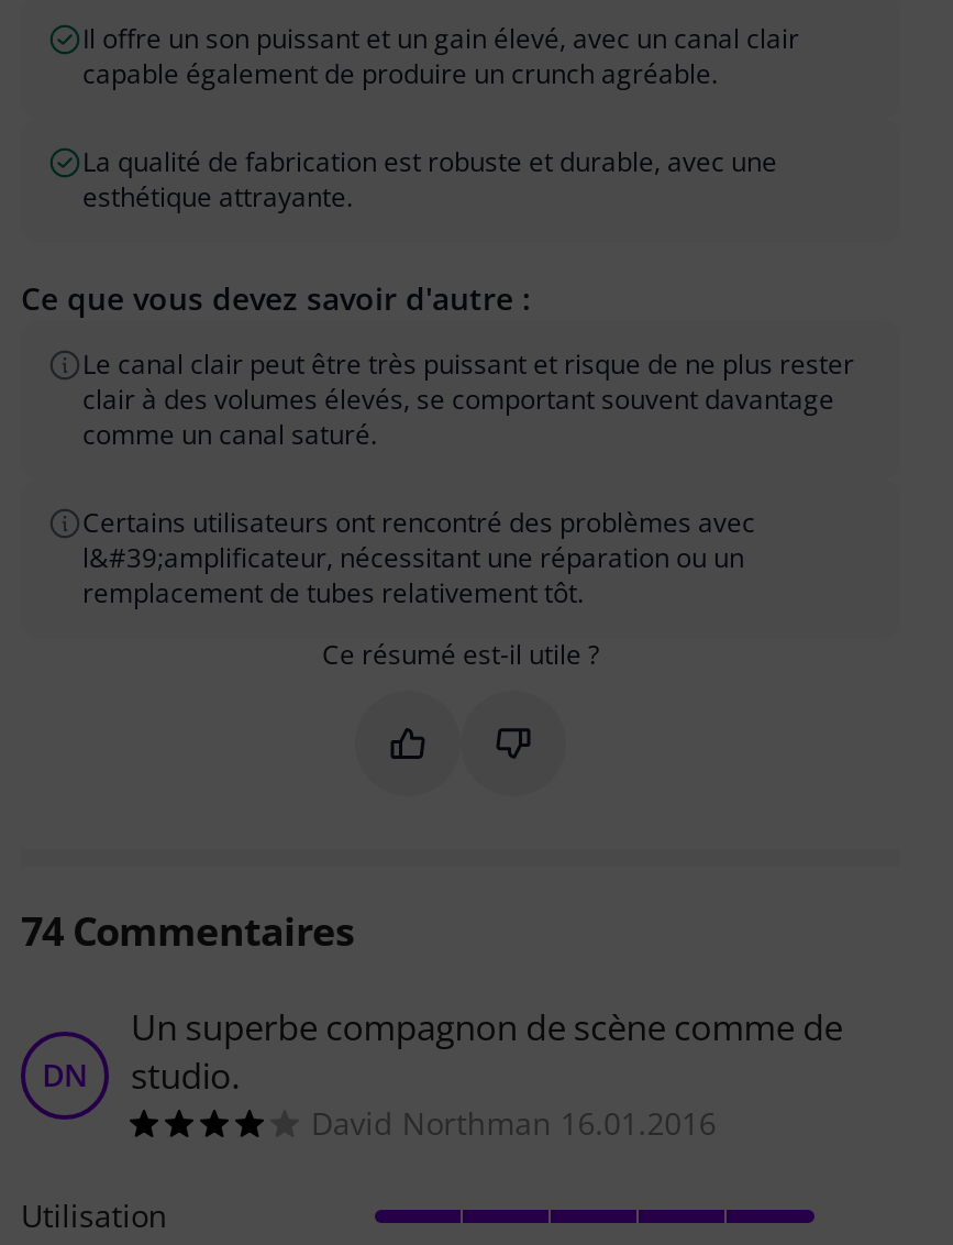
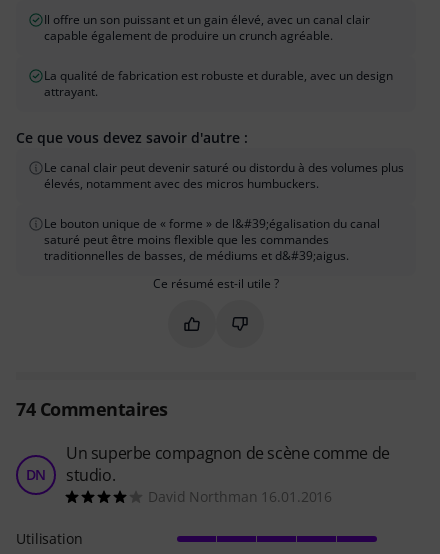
- La qualité de fabrication est robuste et durable, avec une
- esthétique attrayante.
+ La qualité de fabrication est robuste et durable, avec un design
+ attrayant.

- Le canal clair peut être très puissant et risque de ne plus rester
- clair à des volumes élevés, se comportant souvent davantage
- comme un canal saturé.
+ Le canal clair peut devenir saturé ou distordu à des volumes plus
+ élevés, notamment avec des micros humbuckers.

- Certains utilisateurs ont rencontré des problèmes avec
- l&#39;amplificateur, nécessitant une réparation ou un
- remplacement de tubes relativement tôt.
+ Le bouton unique de « forme » de l&#39;égalisation du canal
+ saturé peut être moins flexible que les commandes
+ traditionnelles de basses, de médiums et d&#39;aigus.
